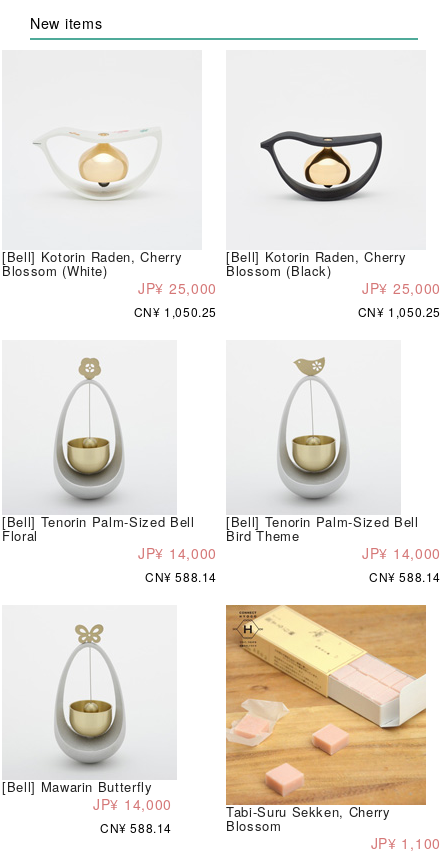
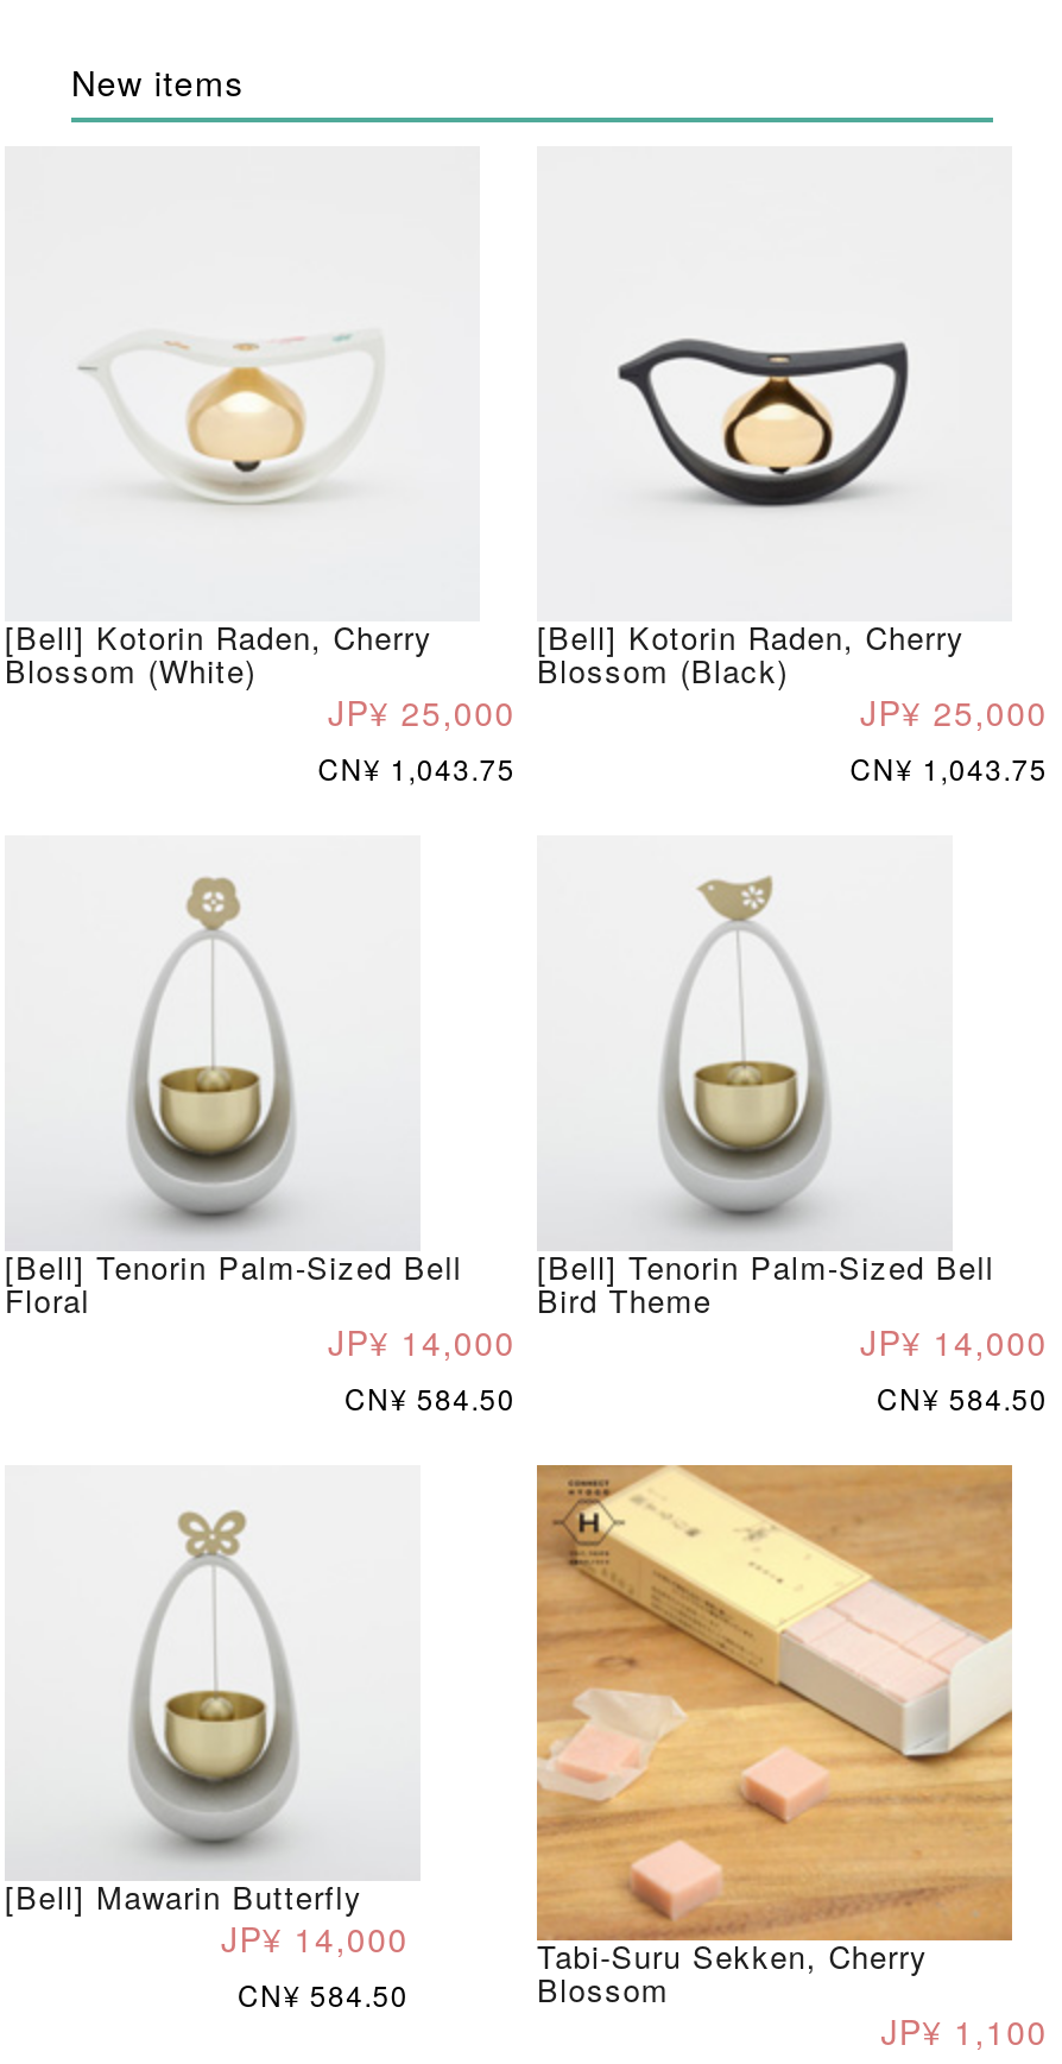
- CN¥ 1,050.25
+ CN¥ 1,043.75

- CN¥ 1,050.25
+ CN¥ 1,043.75

- CN¥ 588.14
+ CN¥ 584.50

- CN¥ 588.14
+ CN¥ 584.50

- CN¥ 588.14
+ CN¥ 584.50
